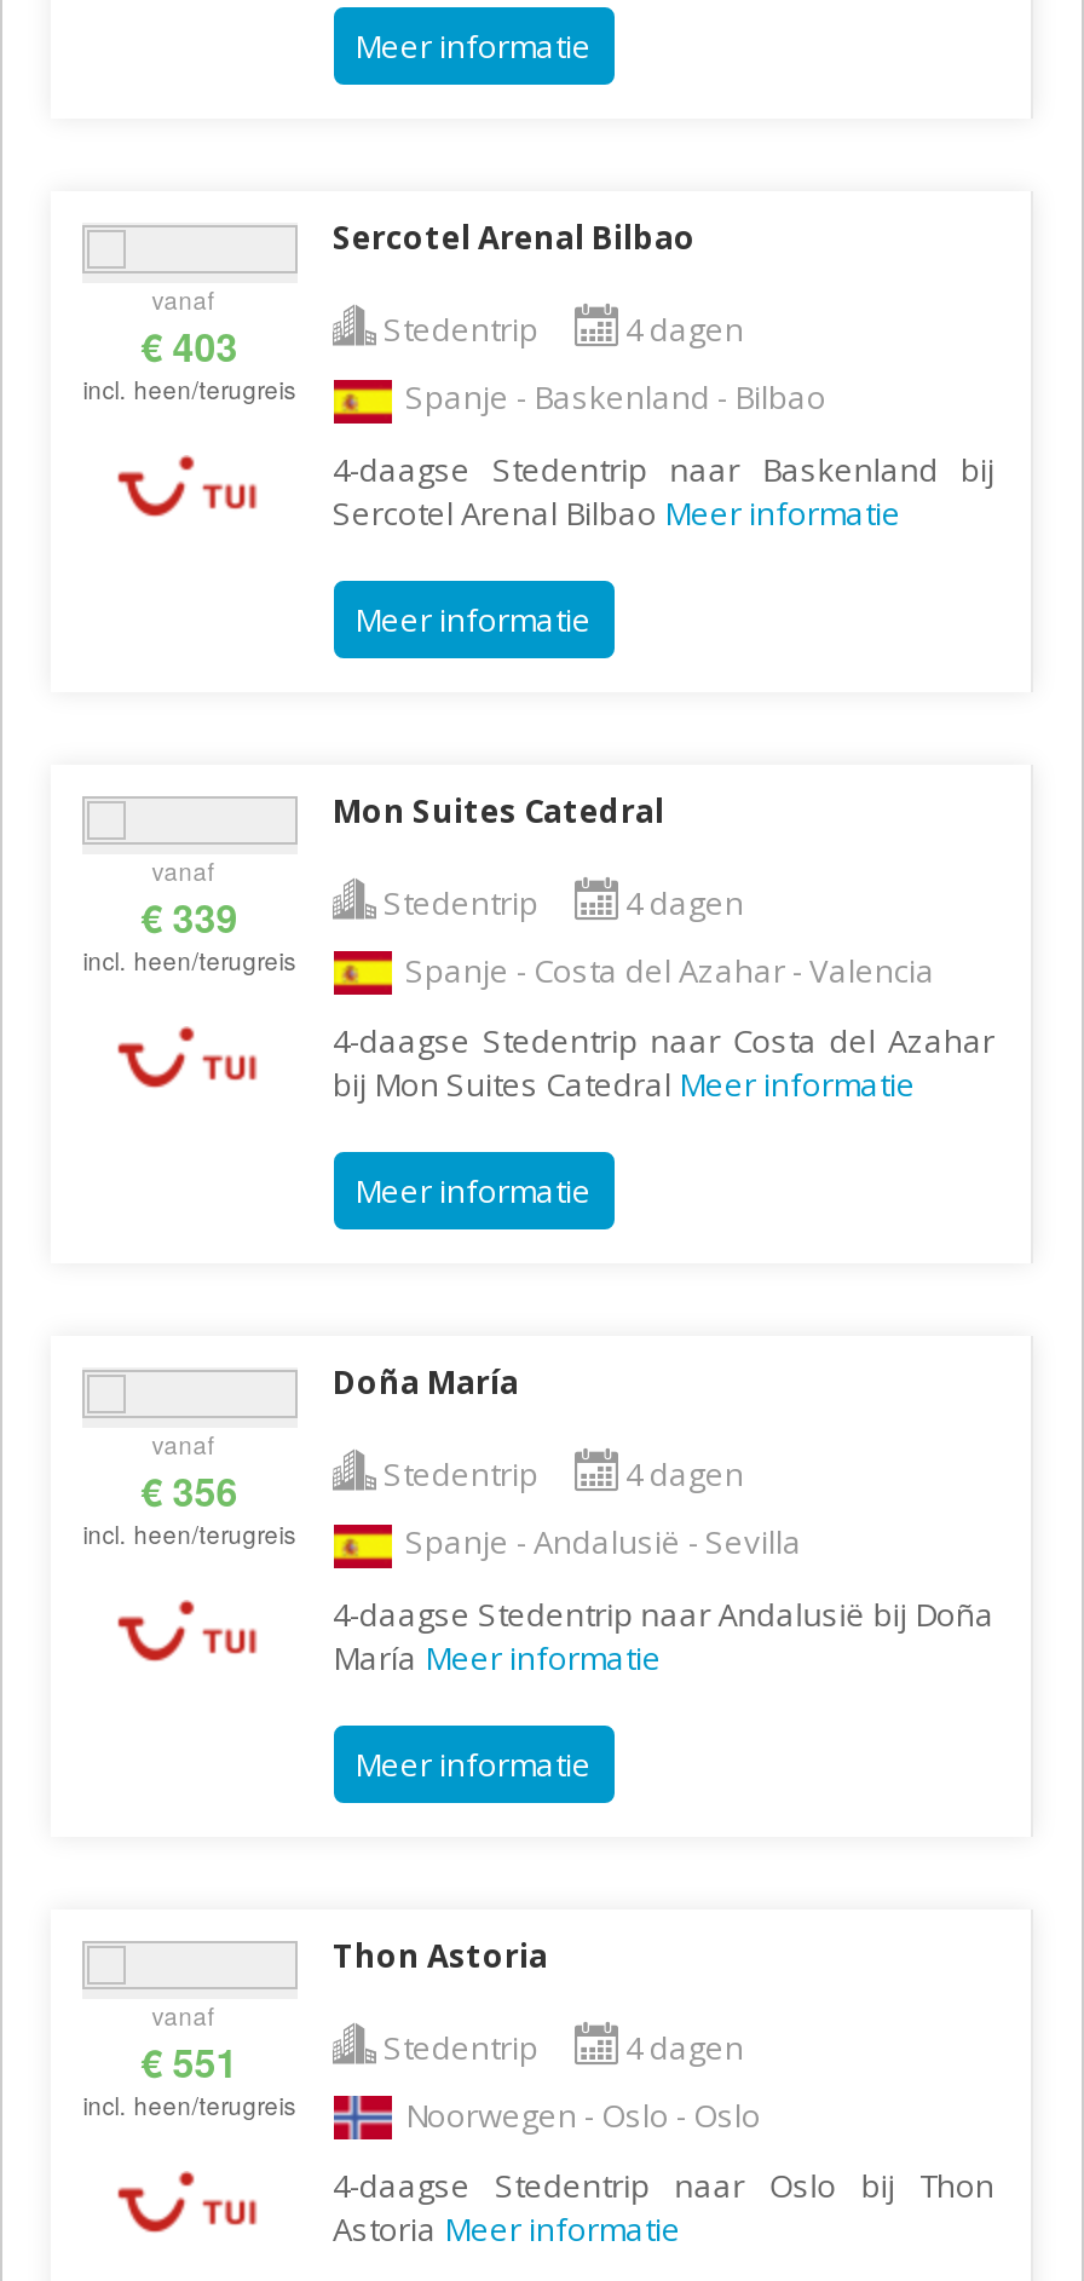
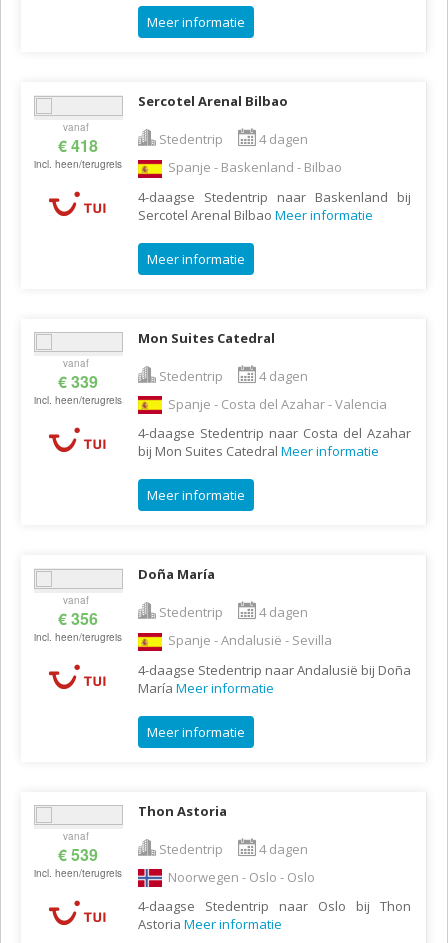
- € 403
+ € 418

- € 551
+ € 539
